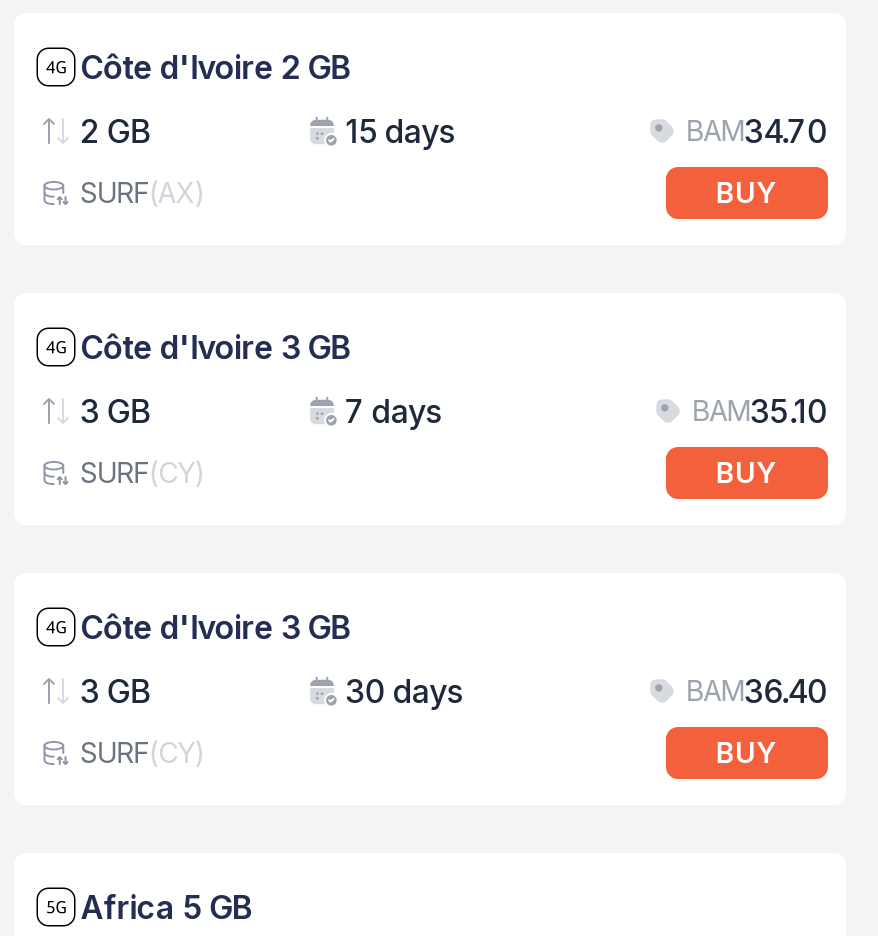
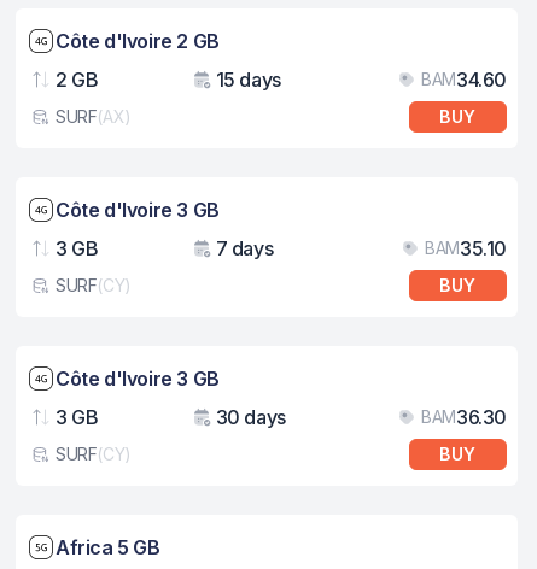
- BAM34.70
+ BAM34.60

- BAM36.40
+ BAM36.30
